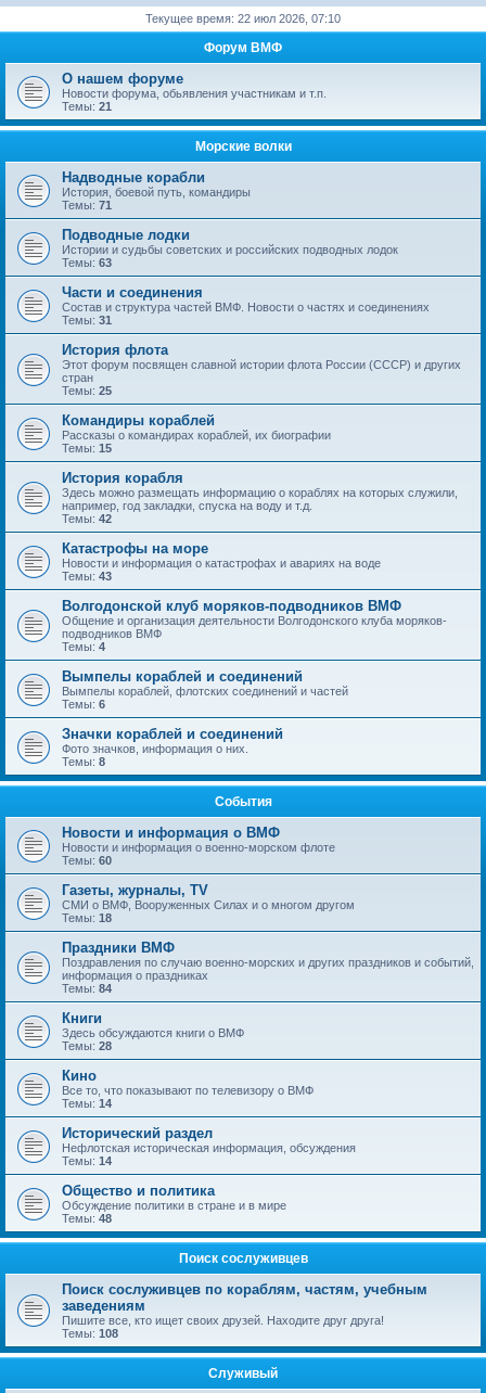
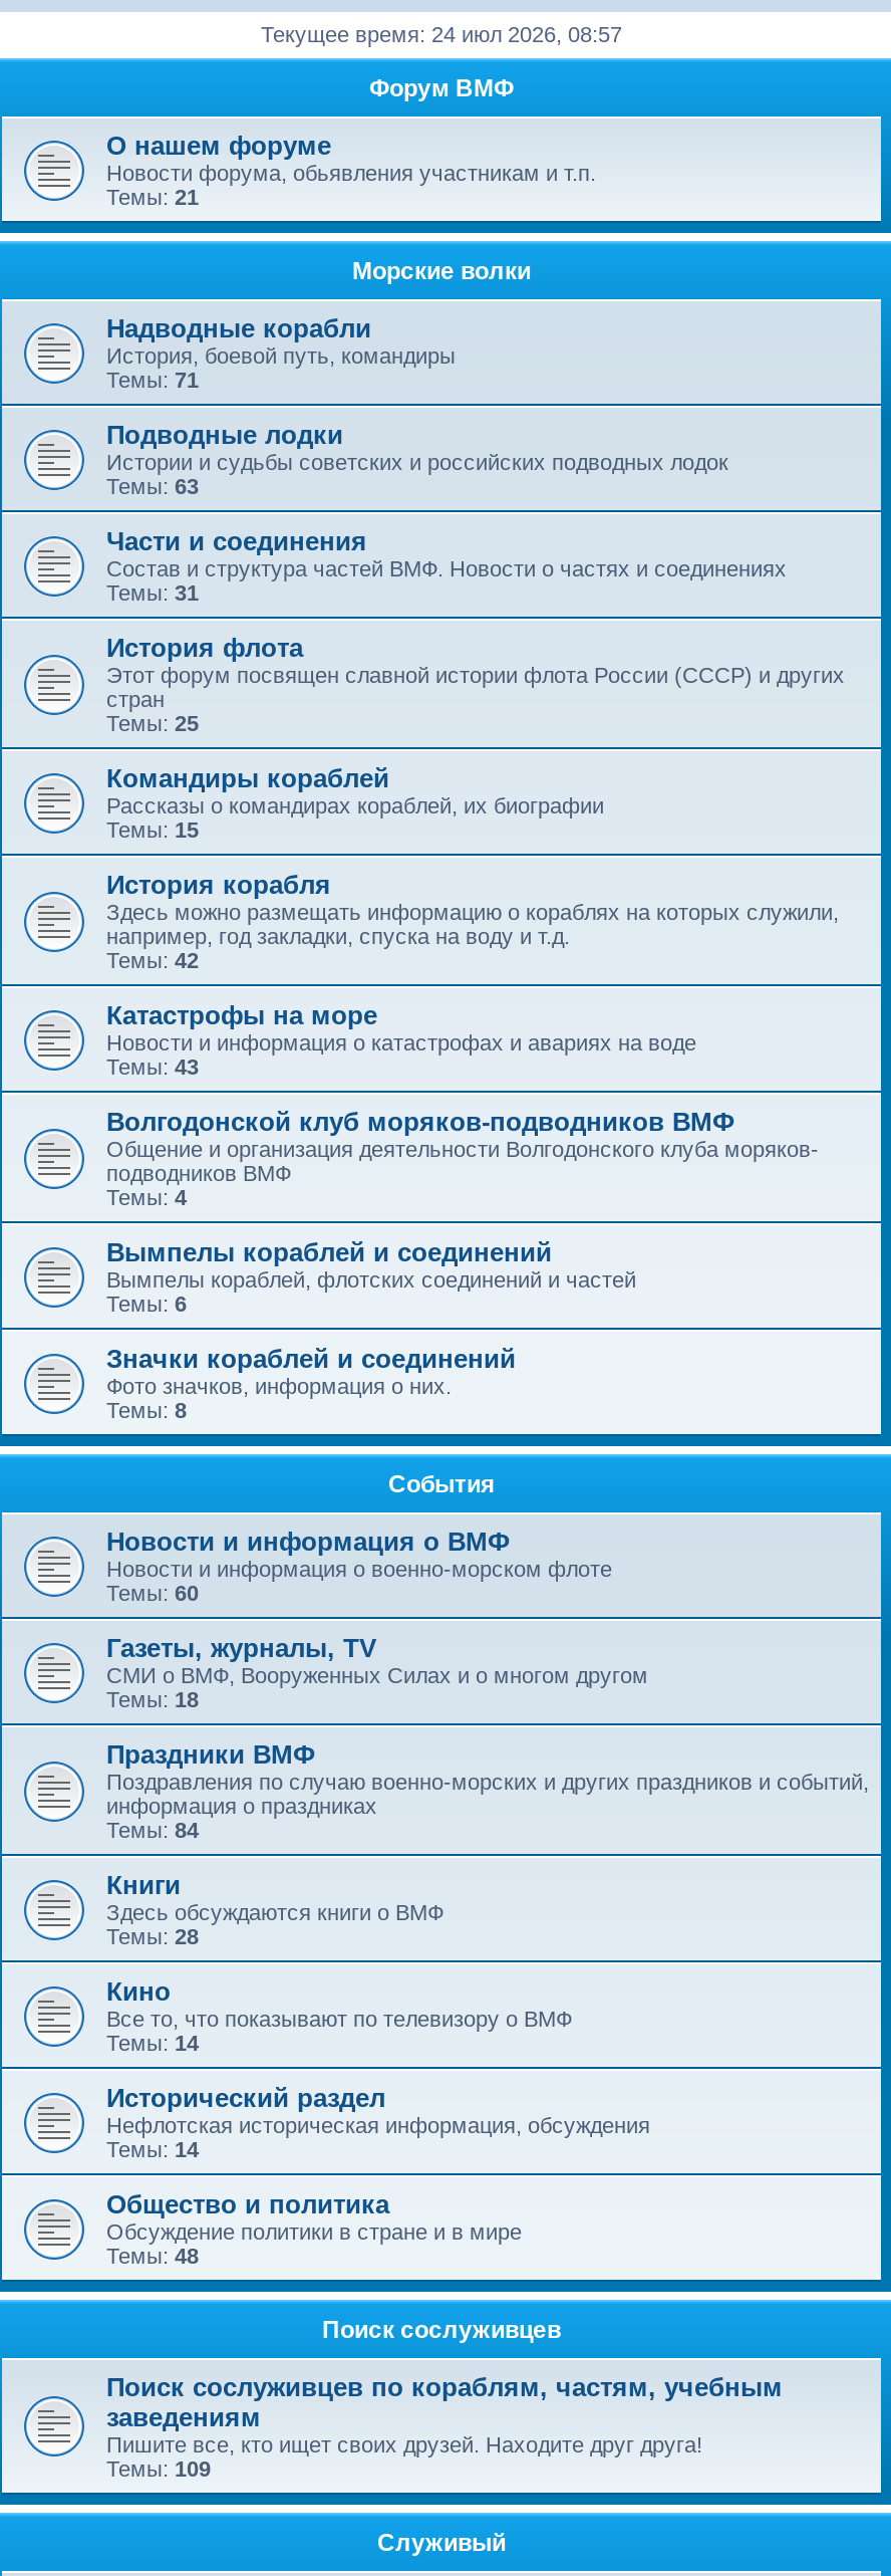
- Текущее время: 22 июл 2026, 07:10
+ Текущее время: 24 июл 2026, 08:57

- Темы: 108
+ Темы: 109
